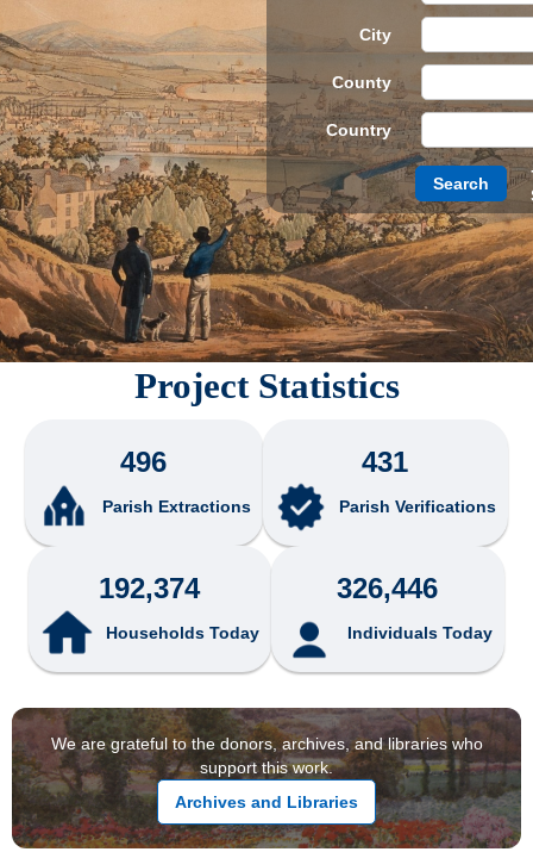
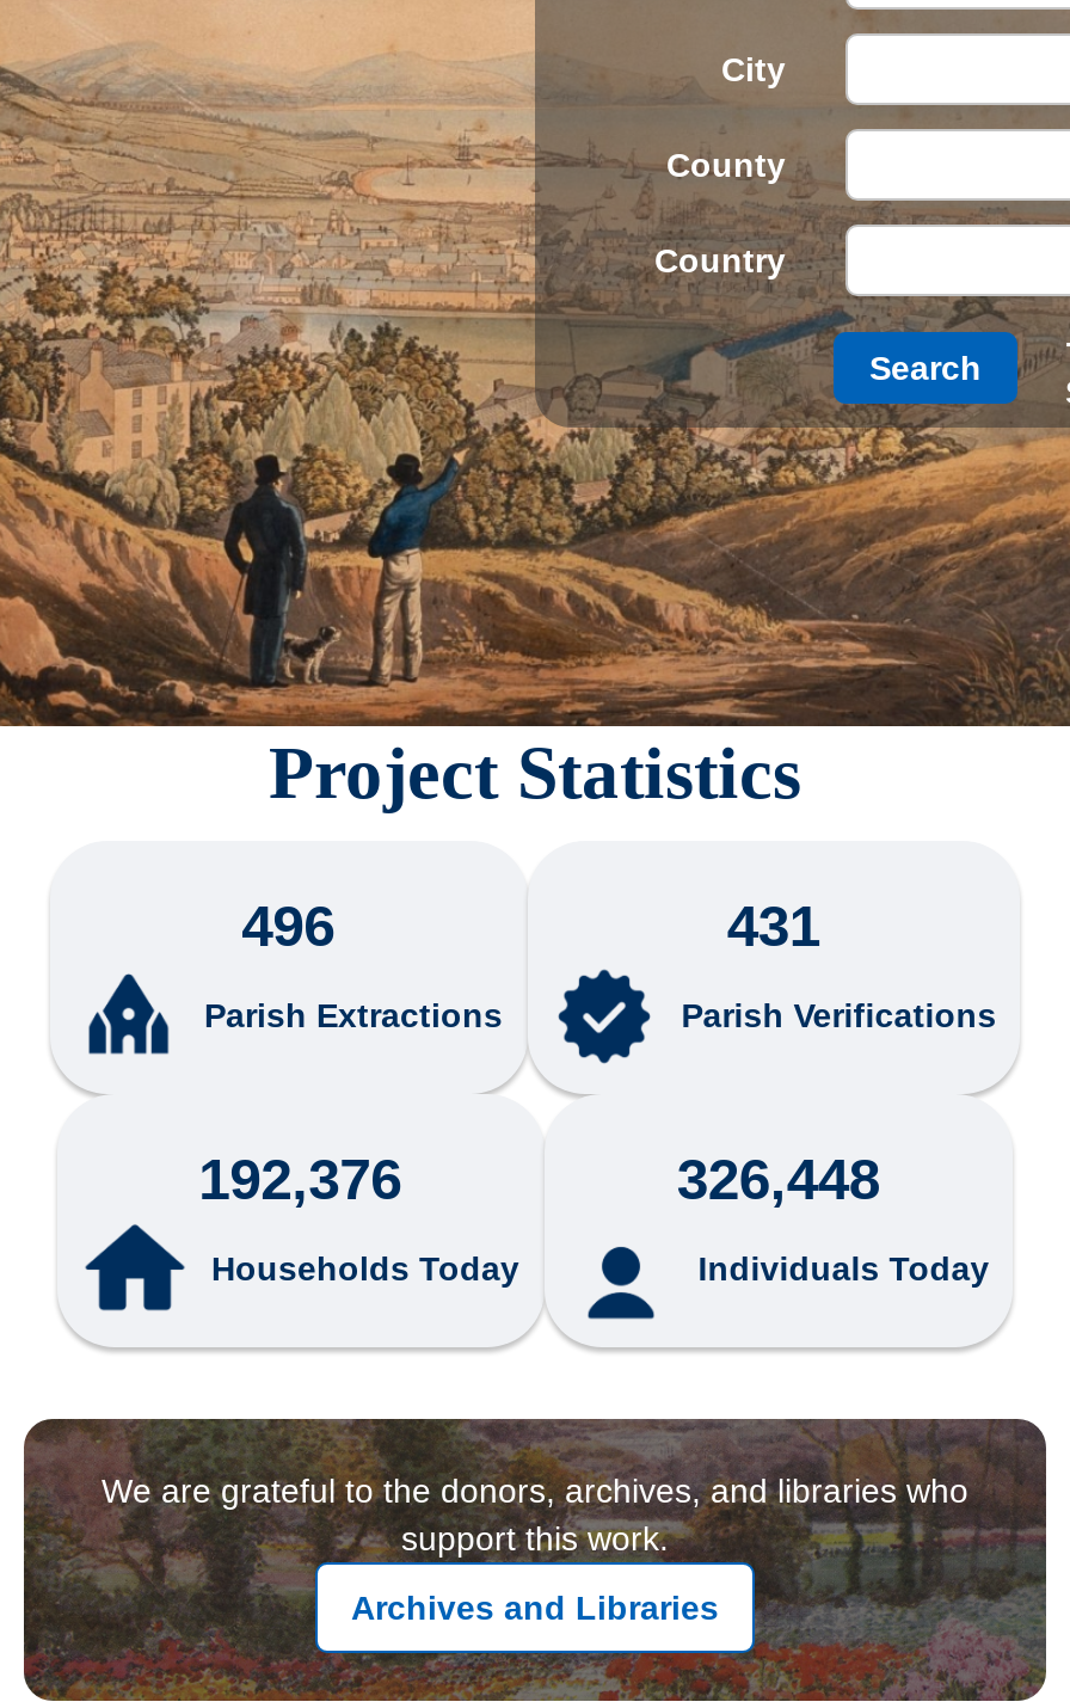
- 192,374
+ 192,376

- 326,446
+ 326,448
